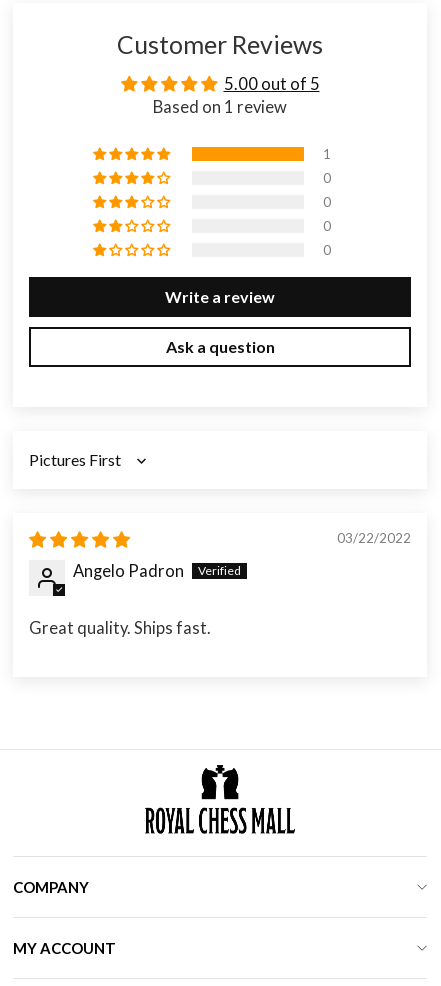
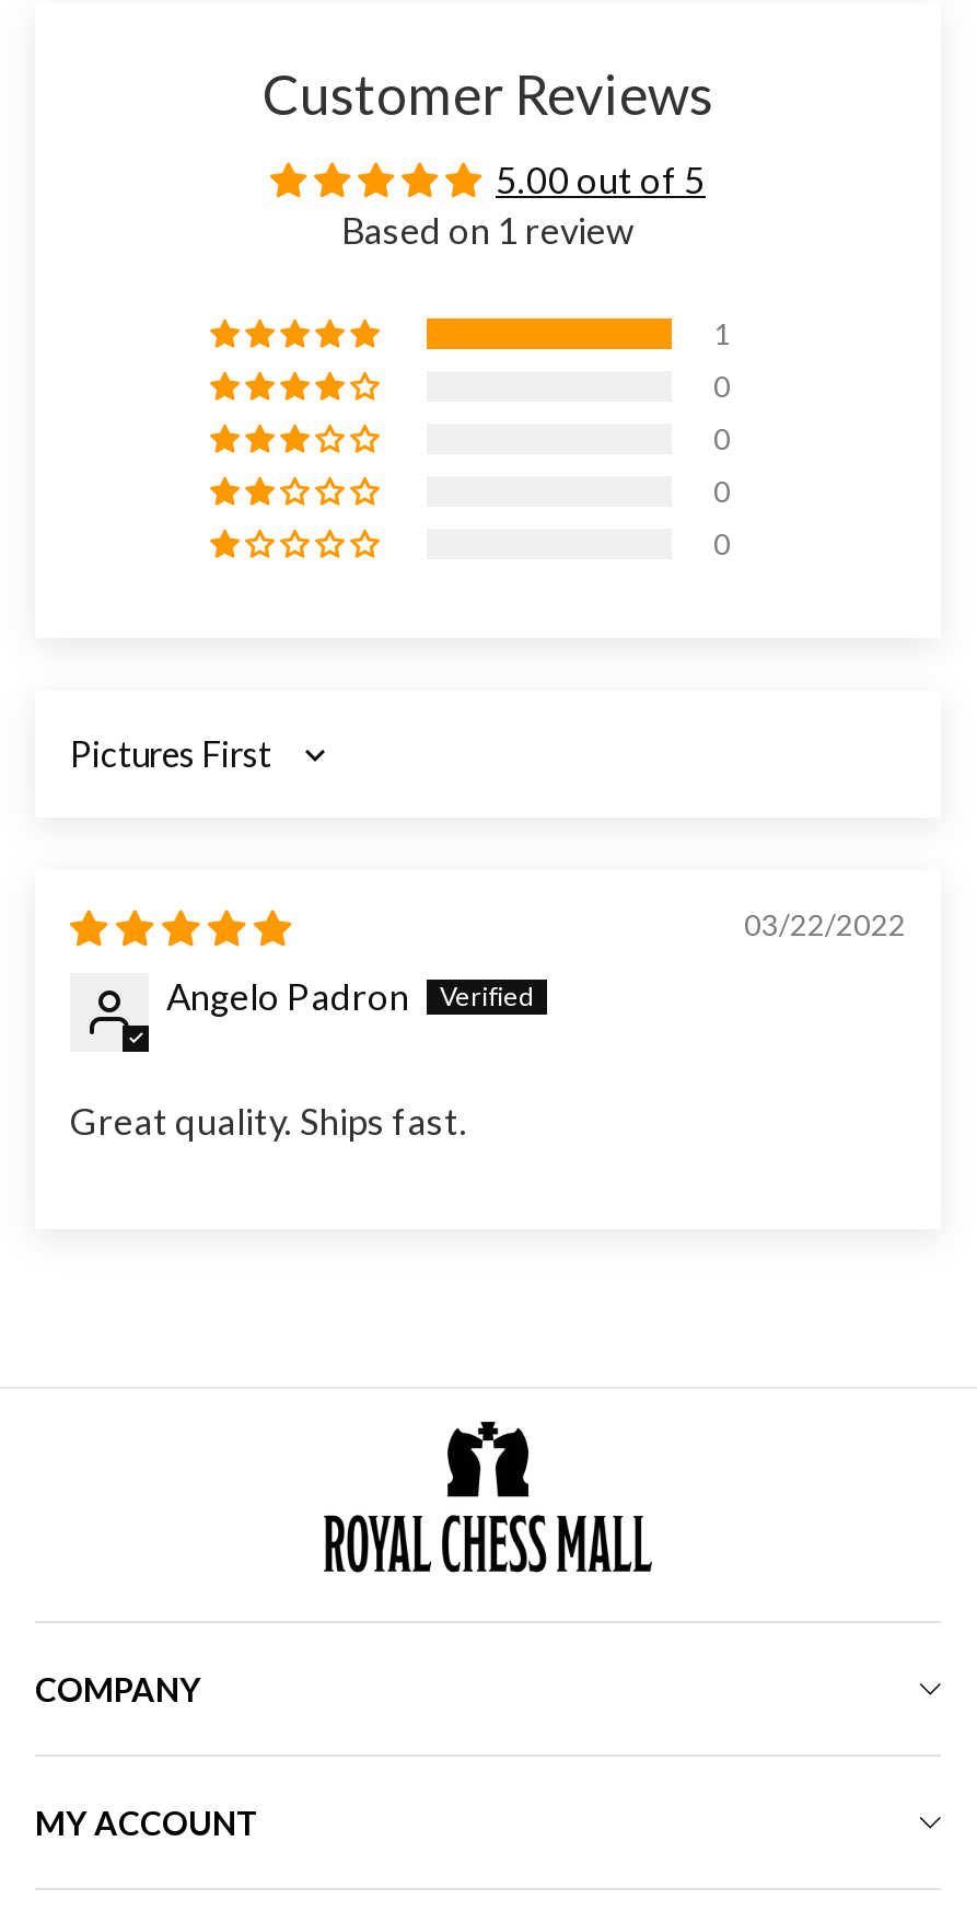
- Write a review
- Ask a question
